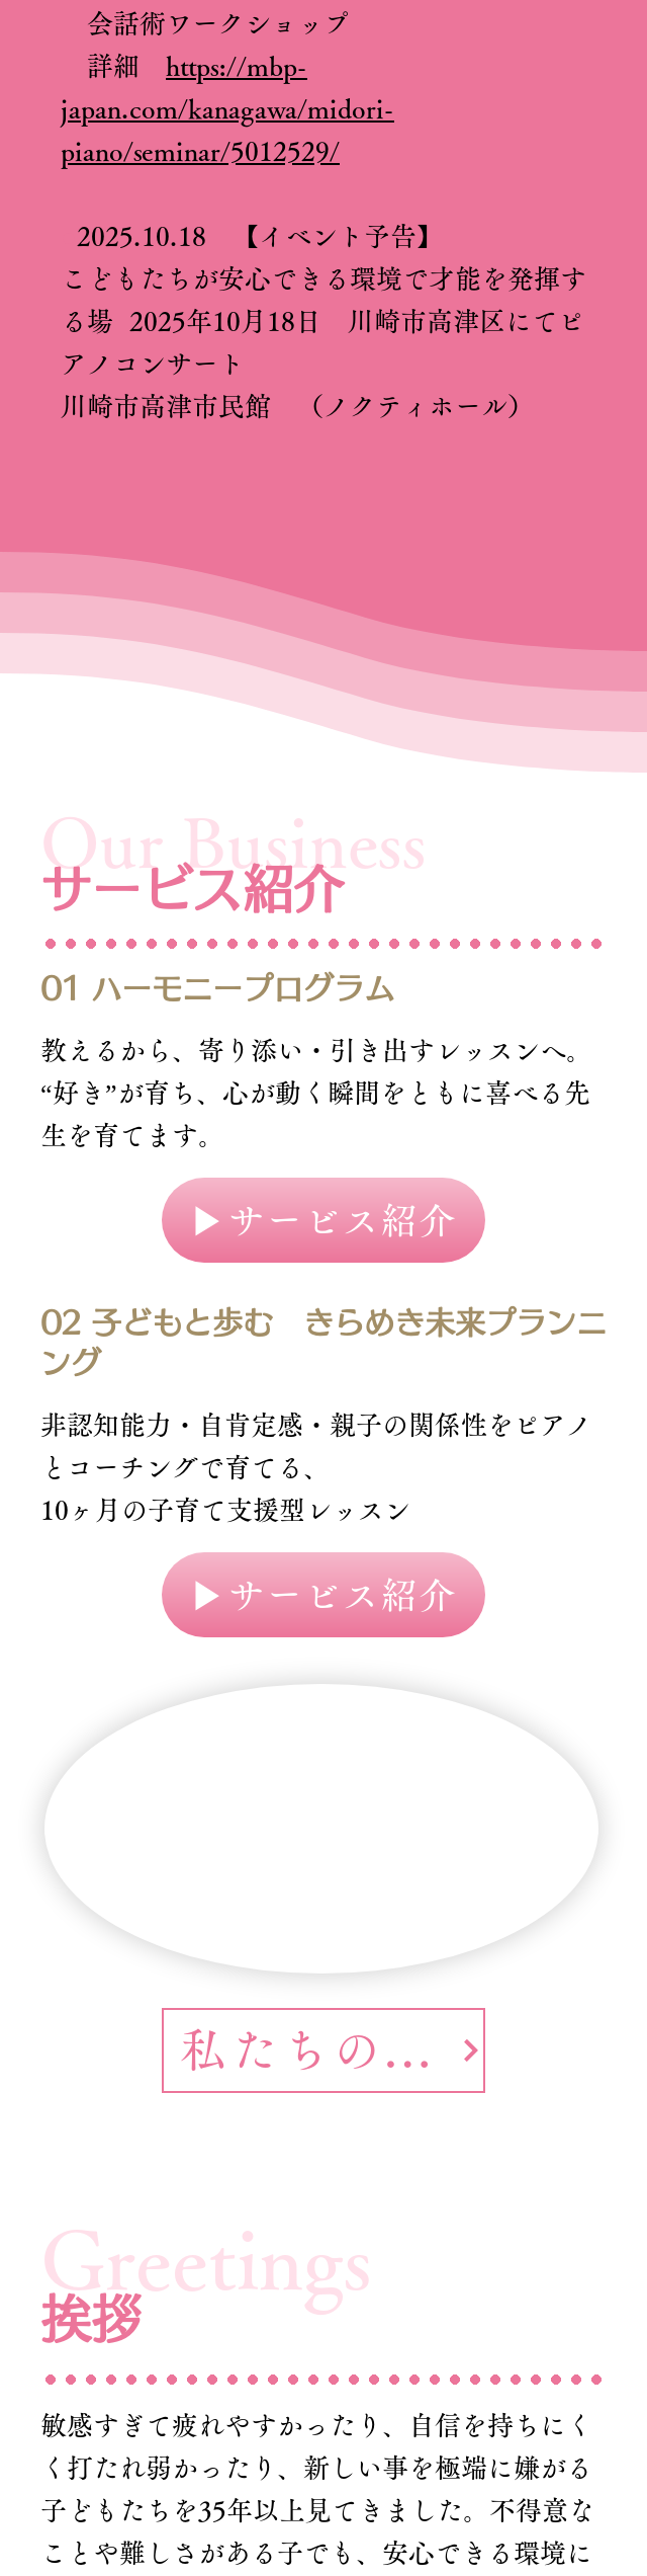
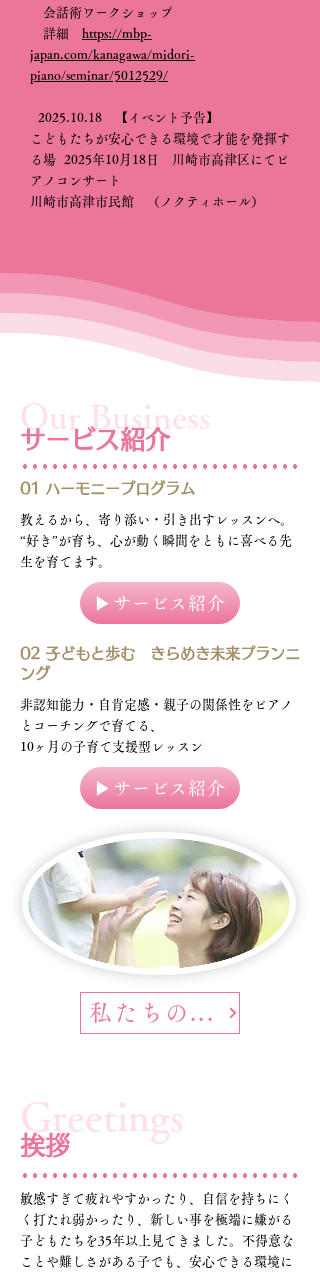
+ [image]
